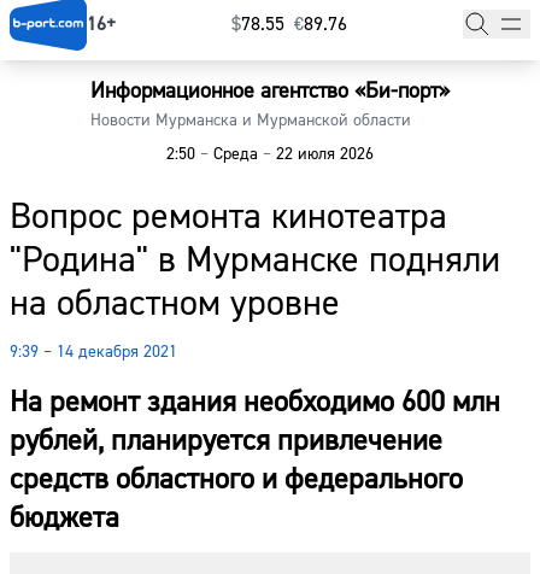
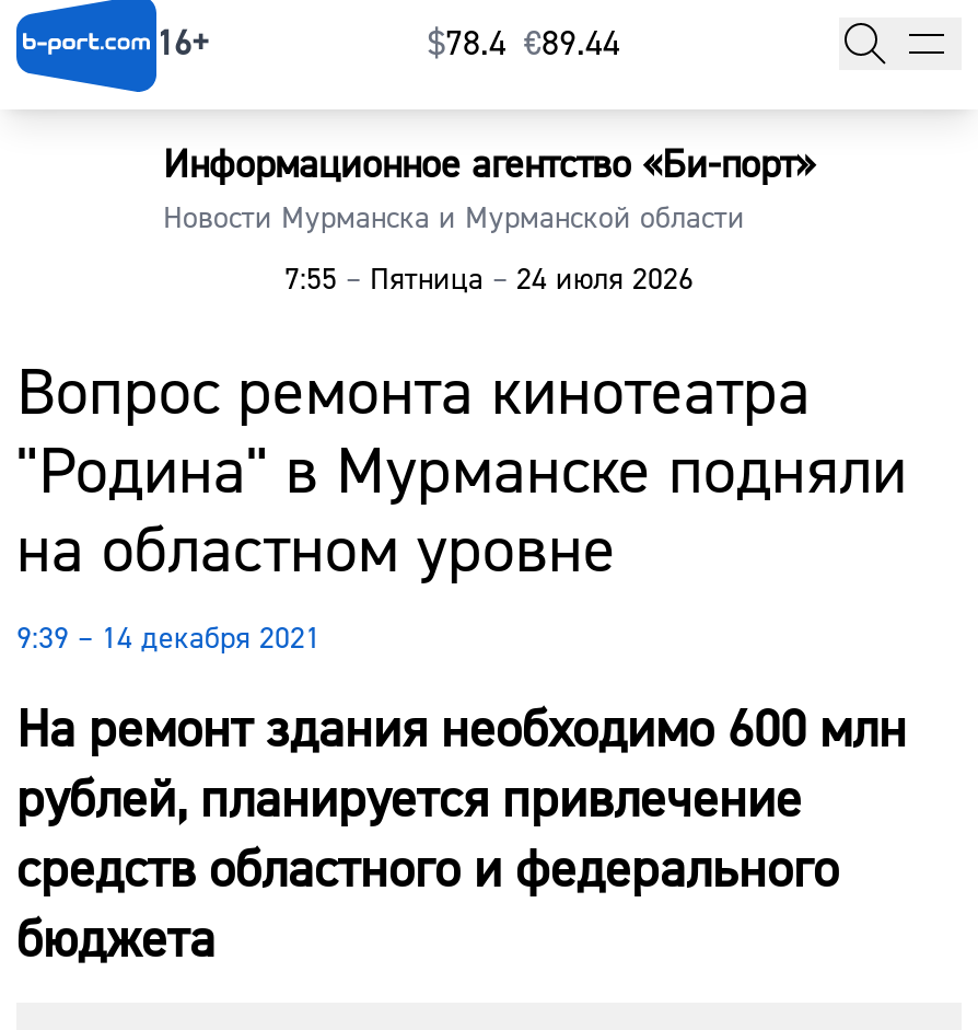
- $78.55 €89.76
+ $78.4 €89.44

- 2:50 – Среда – 22 июля 2026
+ 7:55 – Пятница – 24 июля 2026
